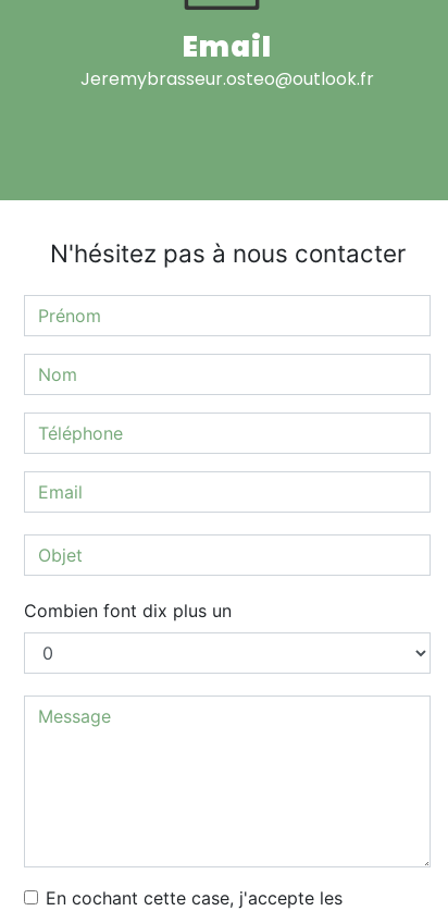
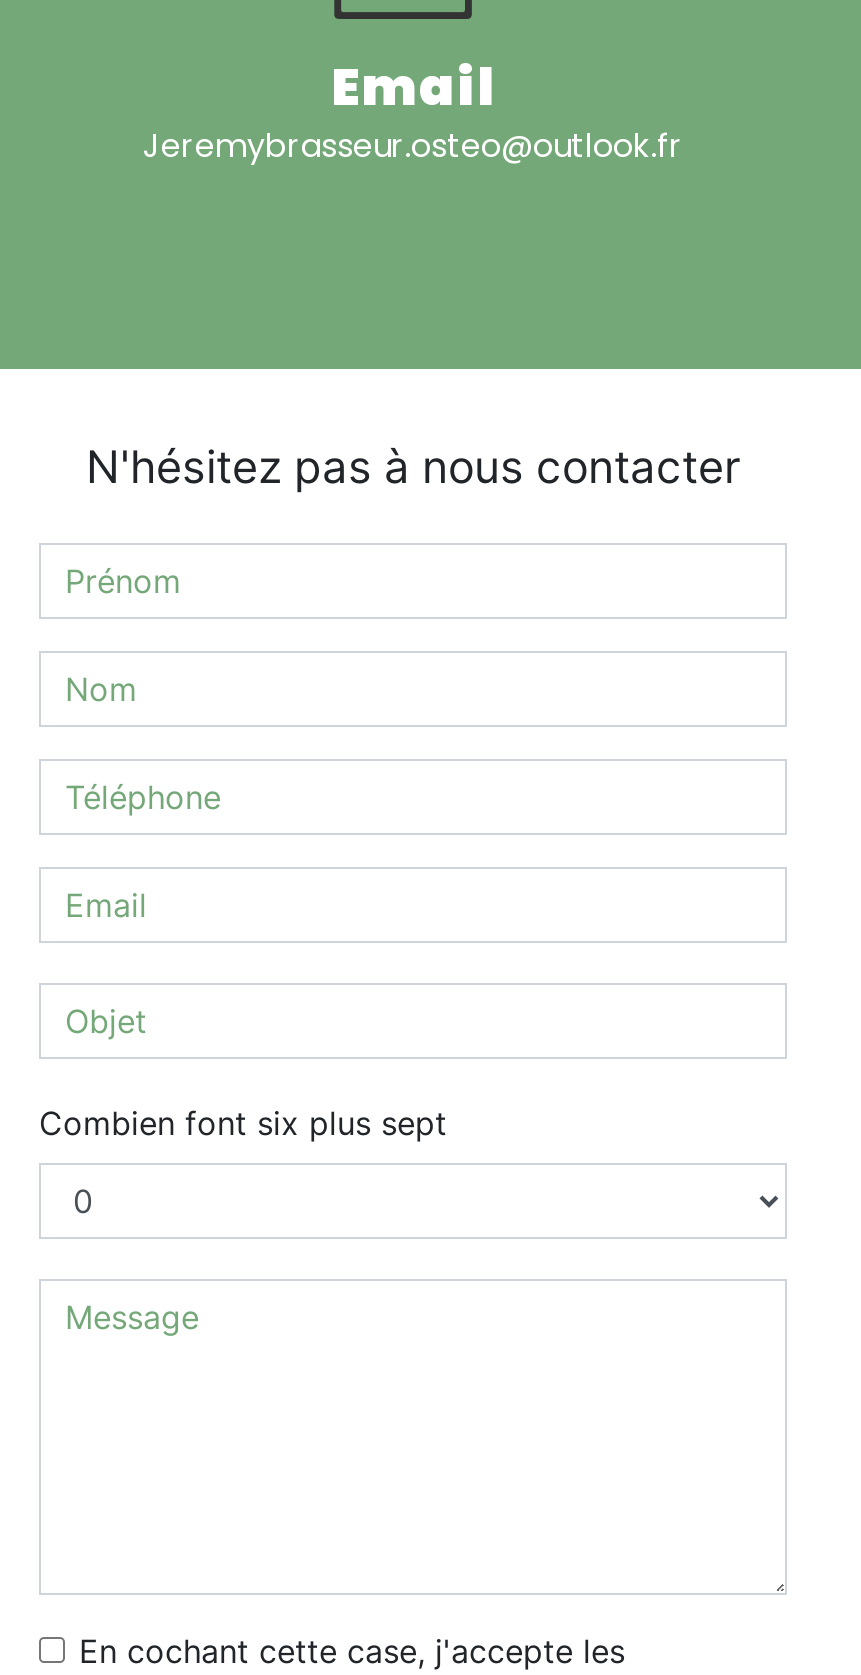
- Combien font dix plus un
+ Combien font six plus sept
